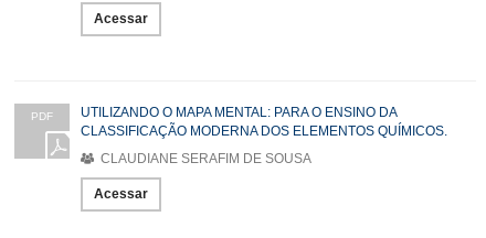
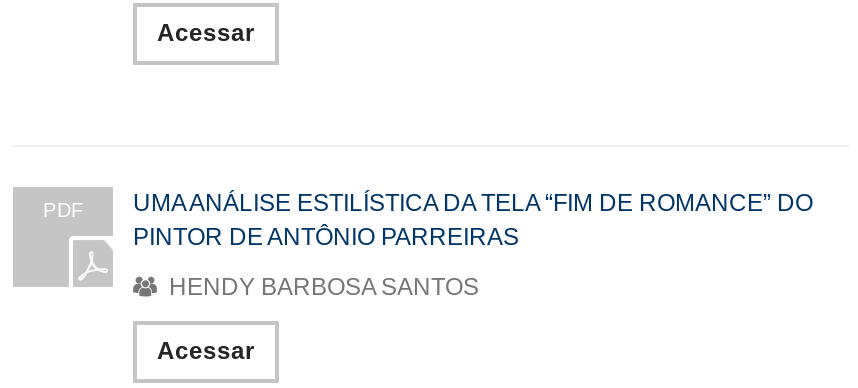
- UTILIZANDO O MAPA MENTAL: PARA O ENSINO DA
- CLASSIFICAÇÃO MODERNA DOS ELEMENTOS QUÍMICOS.
+ UMA ANÁLISE ESTILÍSTICA DA TELA “FIM DE ROMANCE” DO
+ PINTOR DE ANTÔNIO PARREIRAS

- CLAUDIANE SERAFIM DE SOUSA
+ HENDY BARBOSA SANTOS
